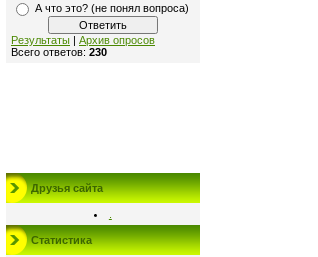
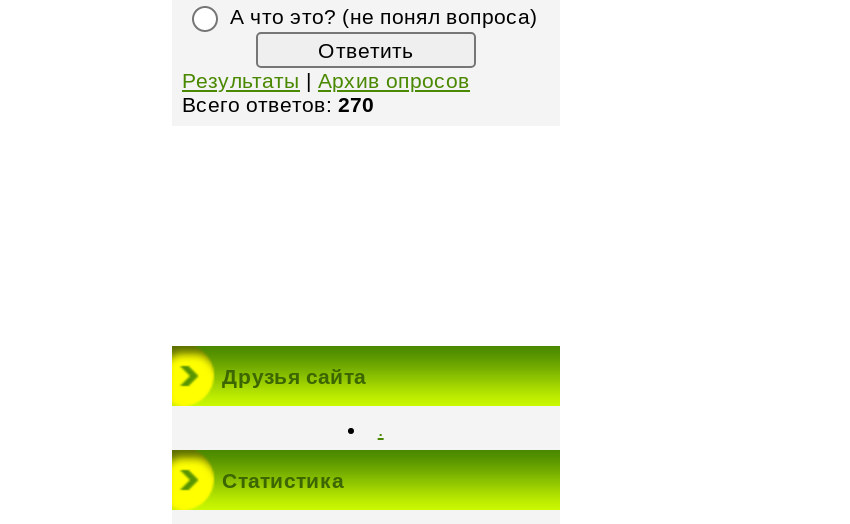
- Всего ответов:230
+ Всего ответов:270
